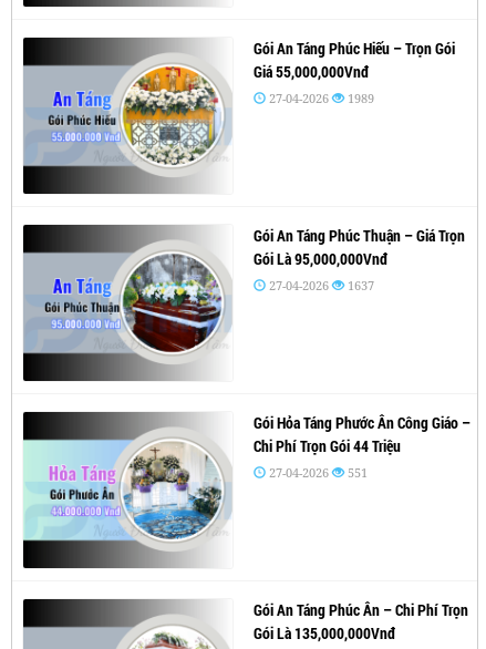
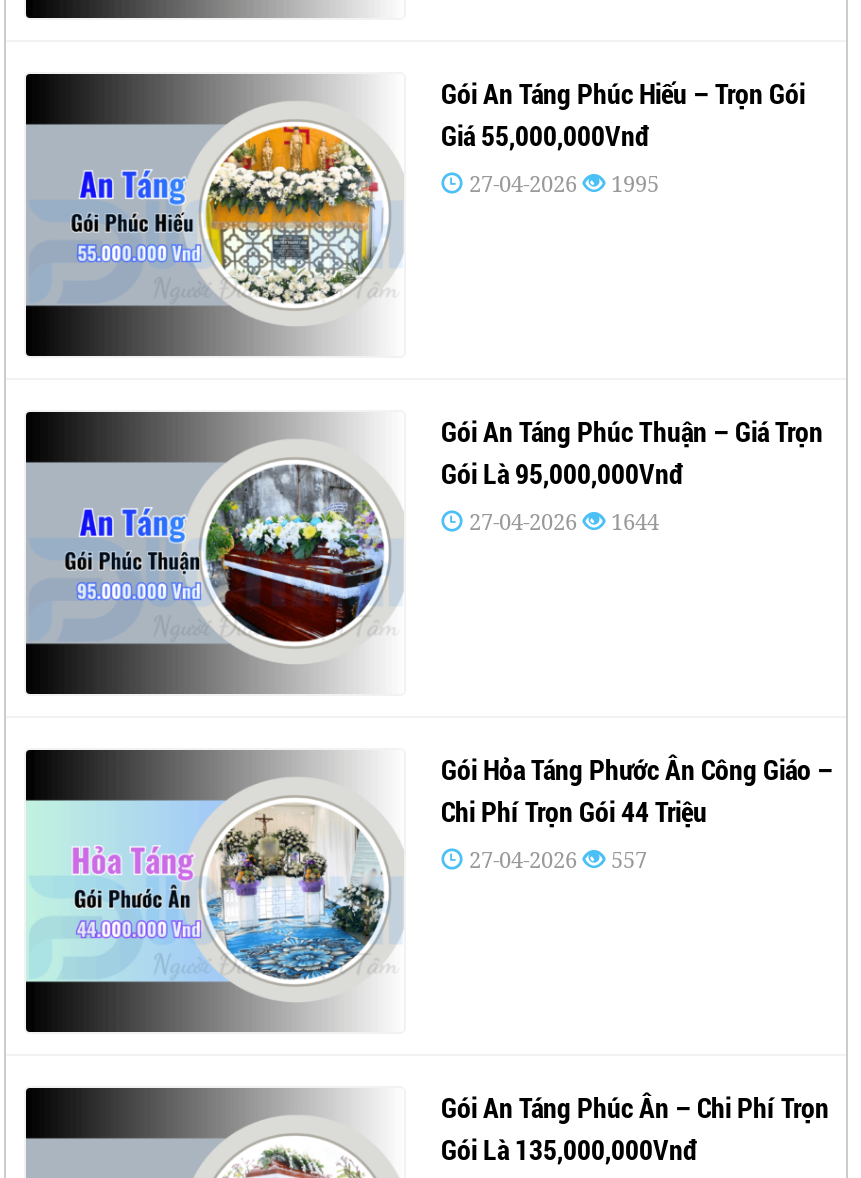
- 27-04-2026 1989
+ 27-04-2026 1995

- 27-04-2026 1637
+ 27-04-2026 1644

- 27-04-2026 551
+ 27-04-2026 557
